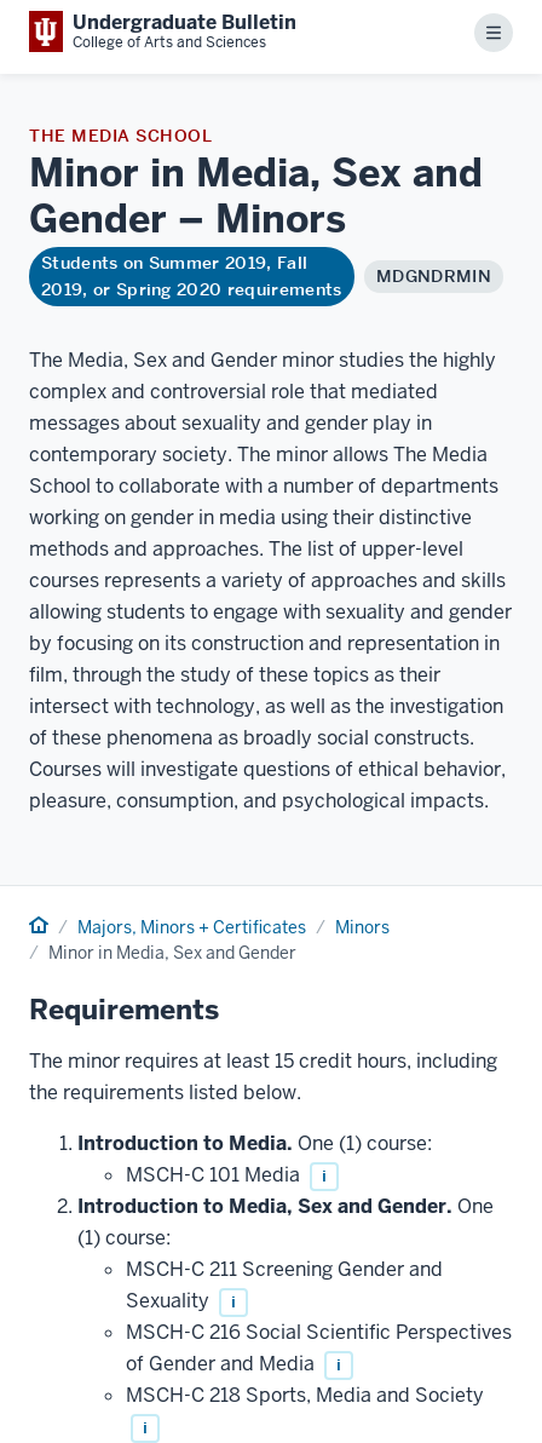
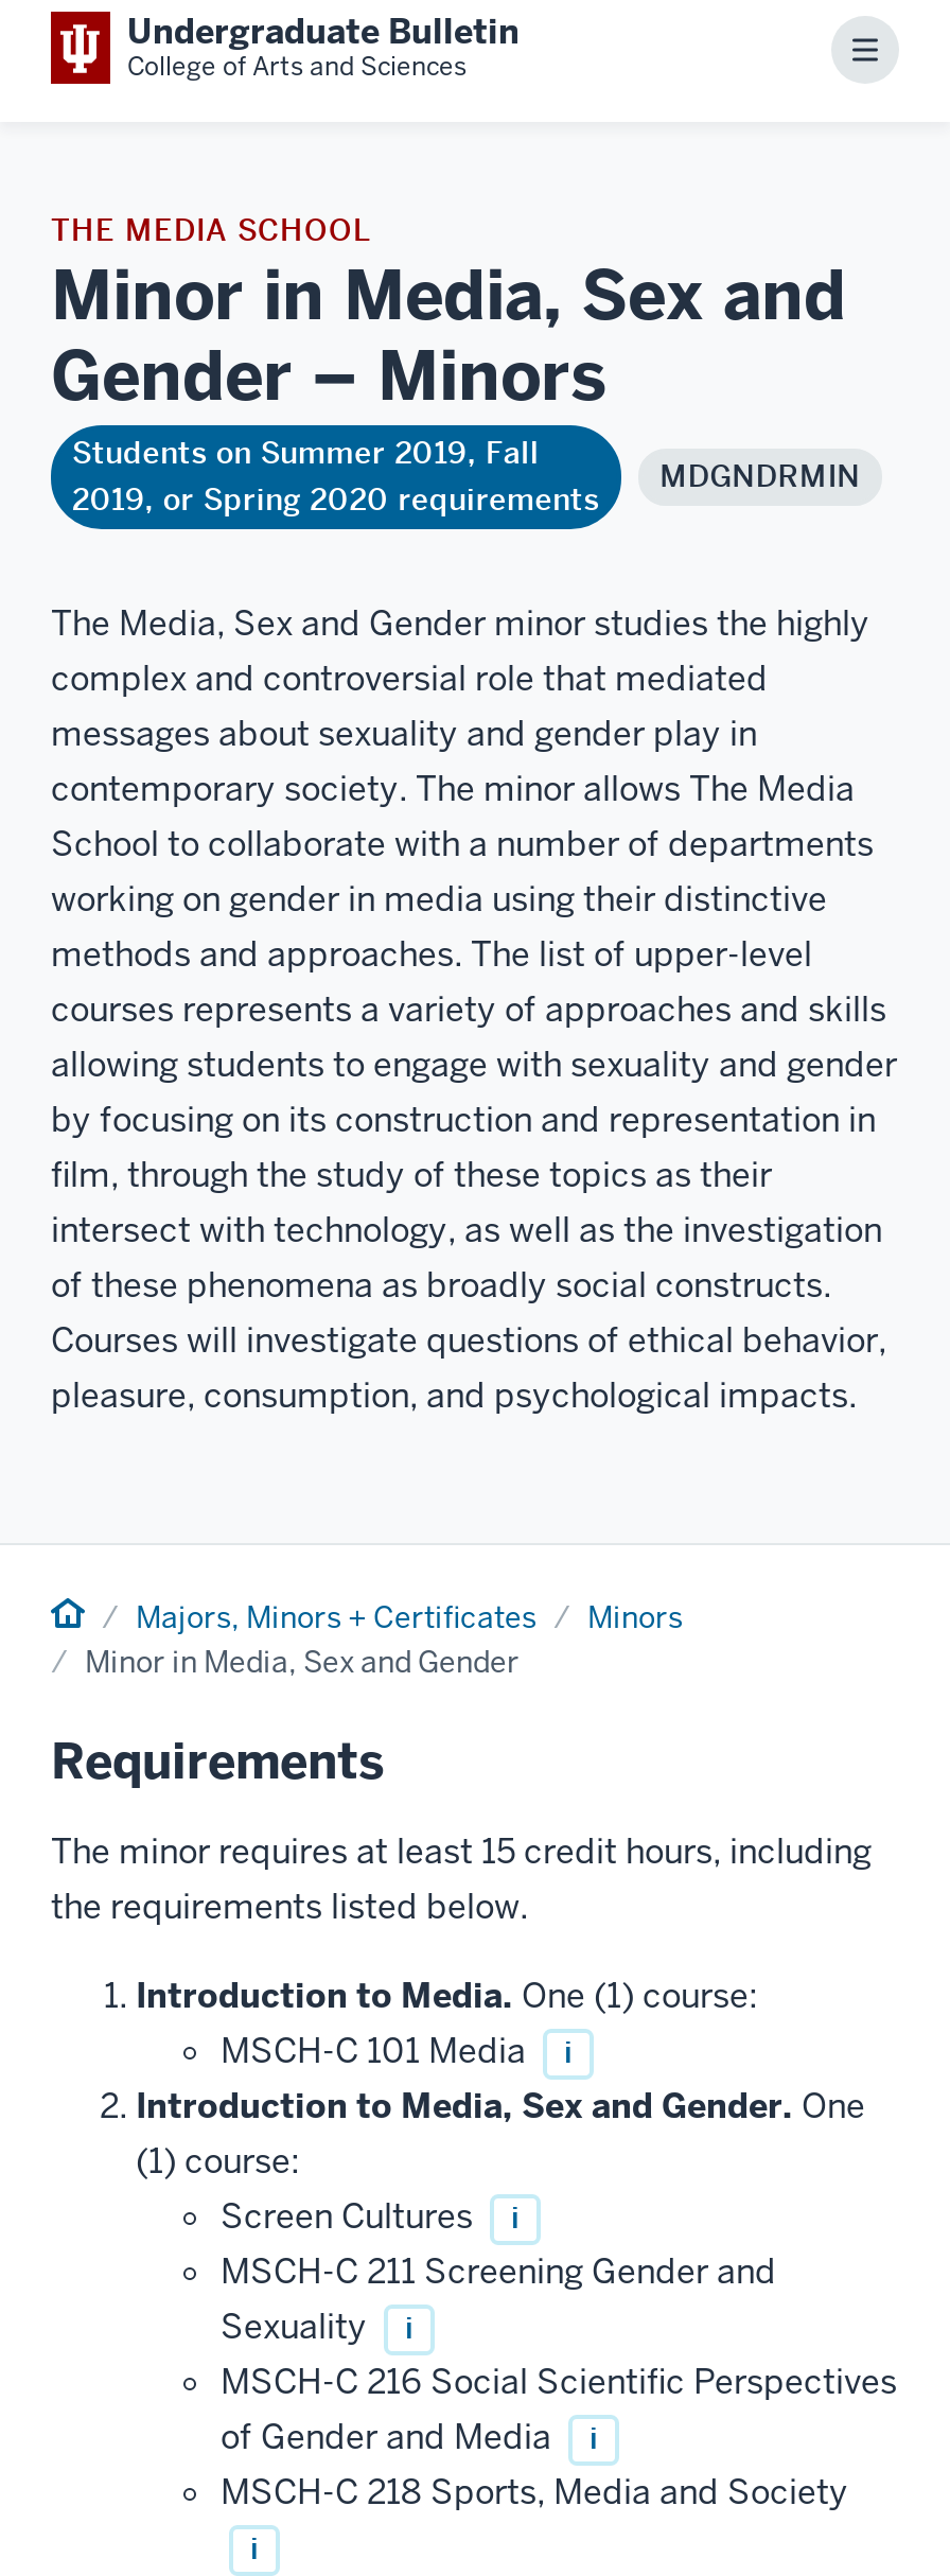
+ Screen Cultures
+ i
